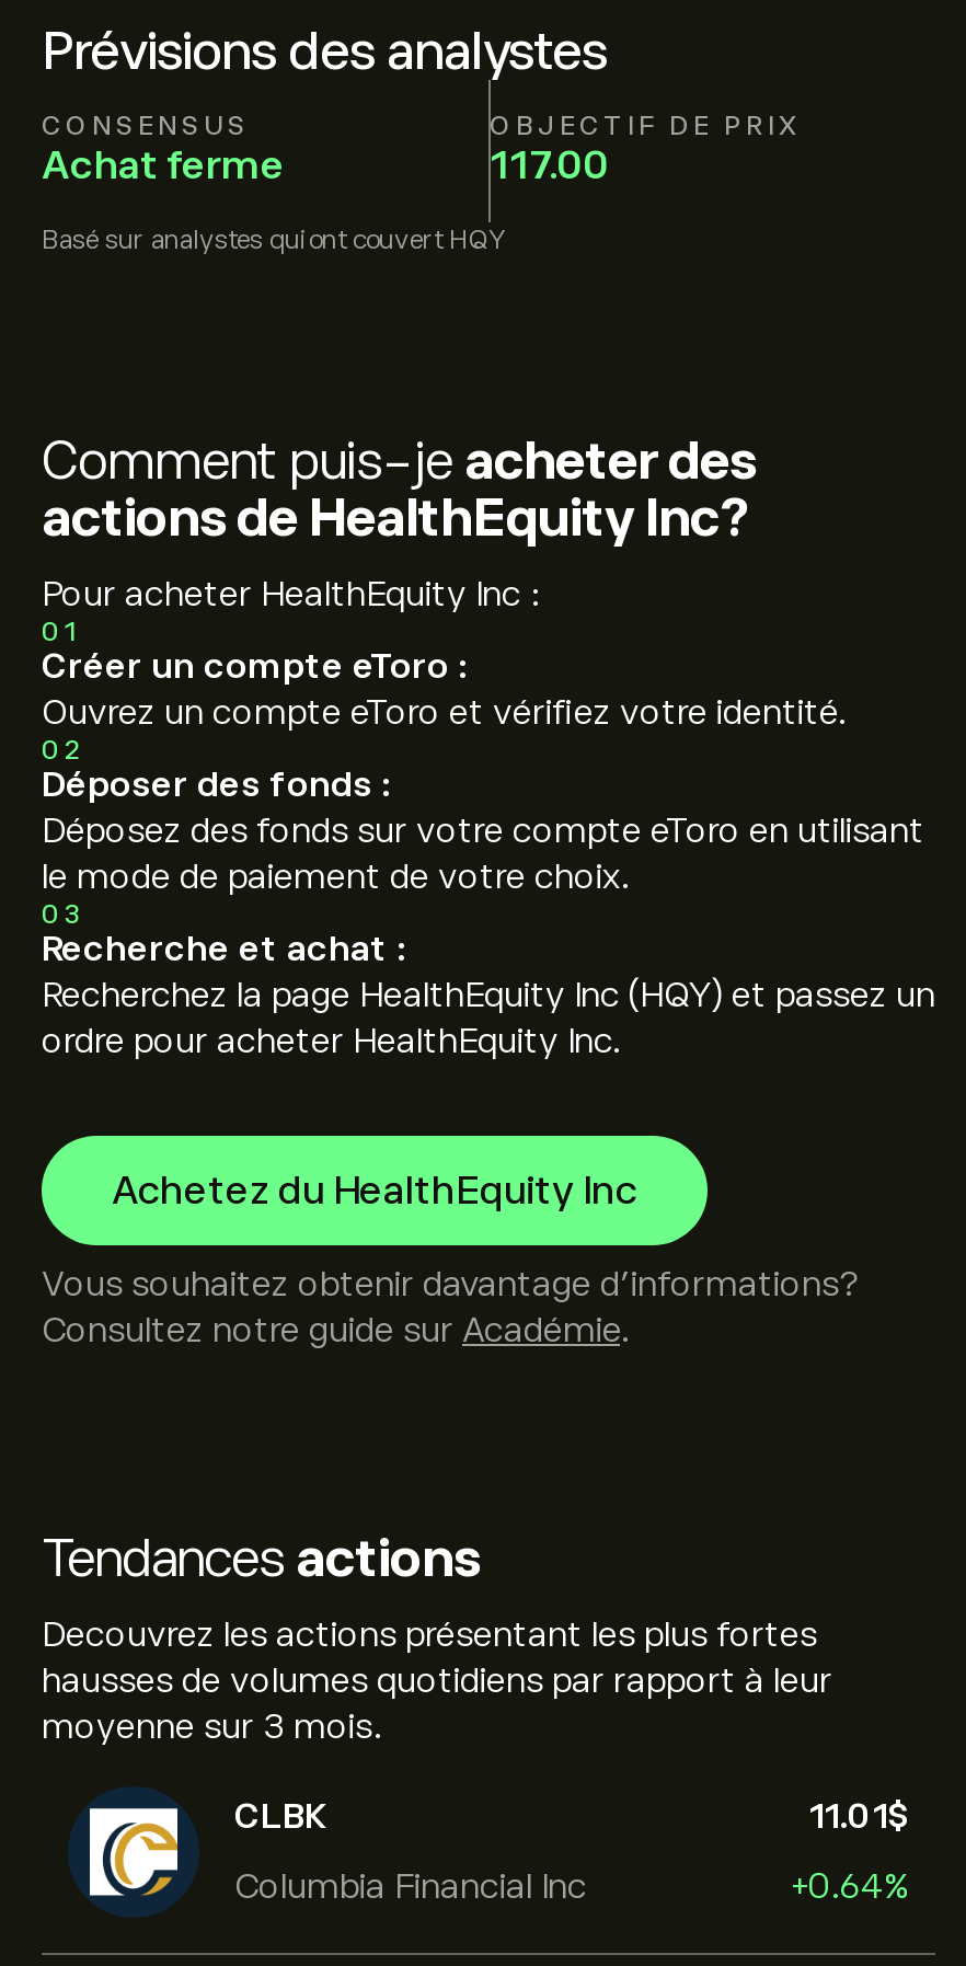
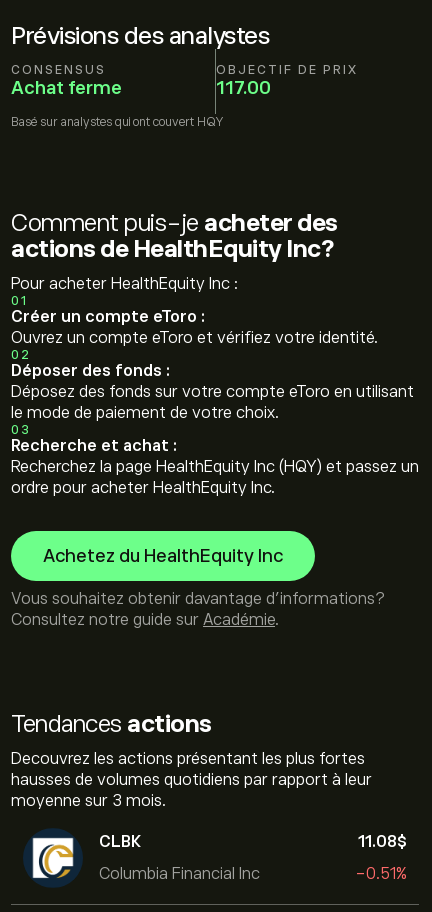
- 11.01$
+ 11.08$

- +0.64%
+ -0.51%
